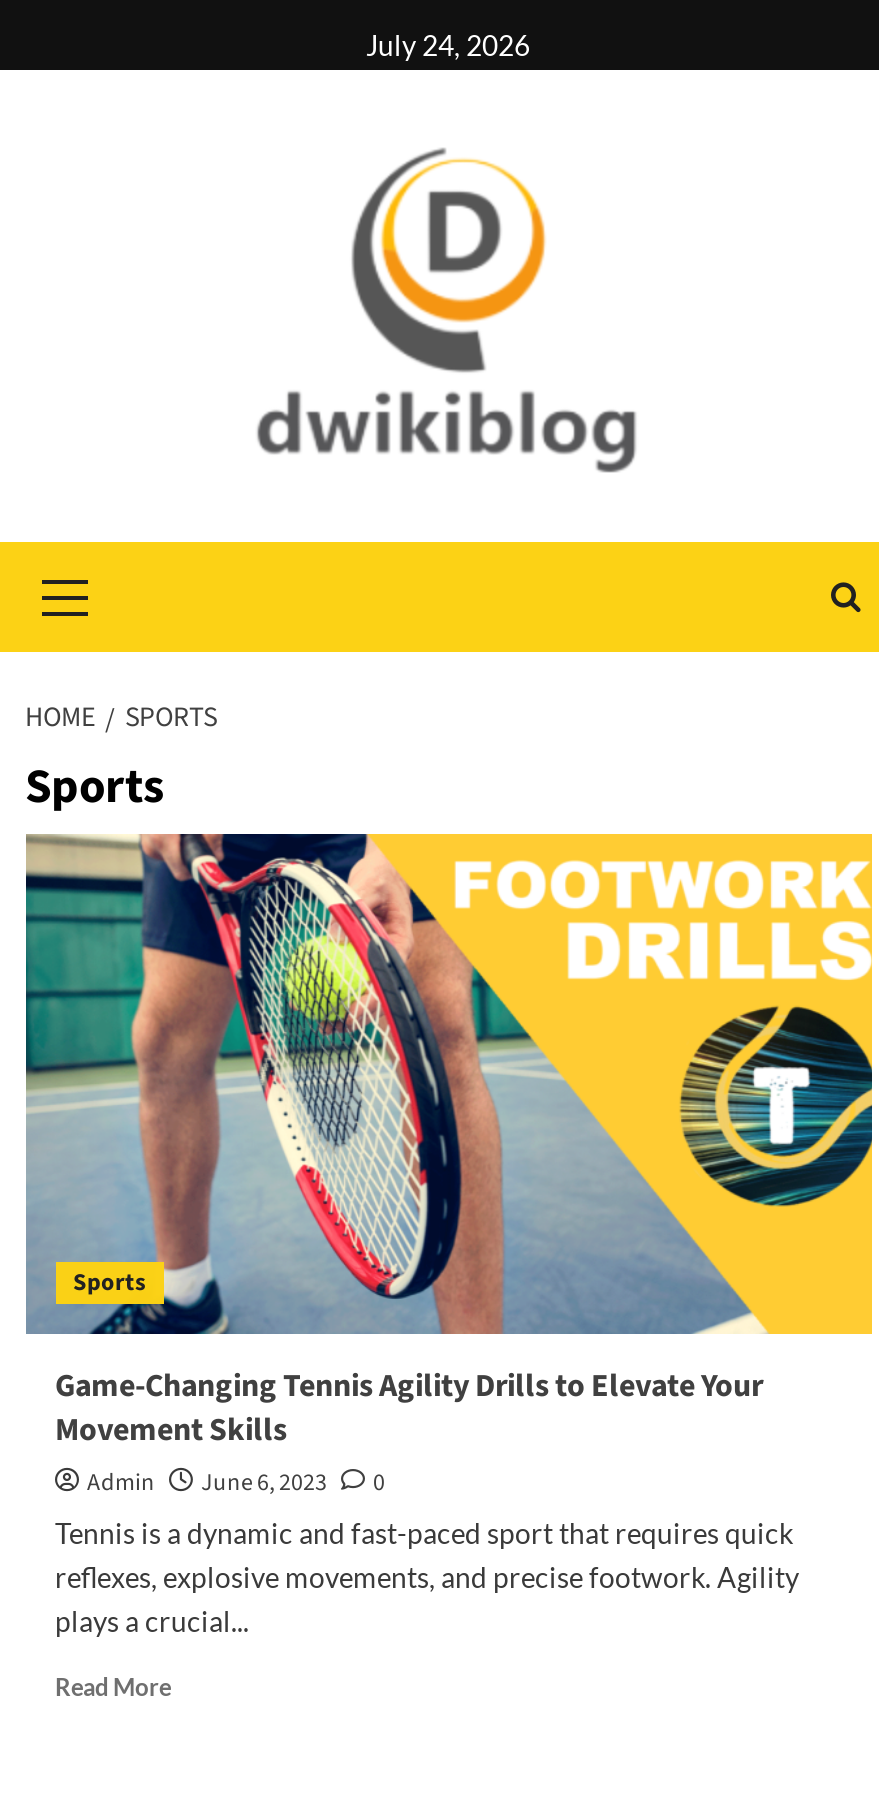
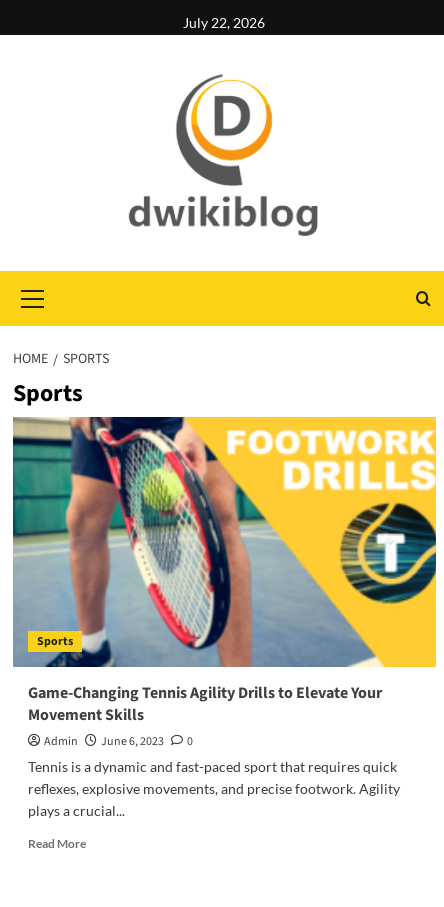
- July 24, 2026
+ July 22, 2026
